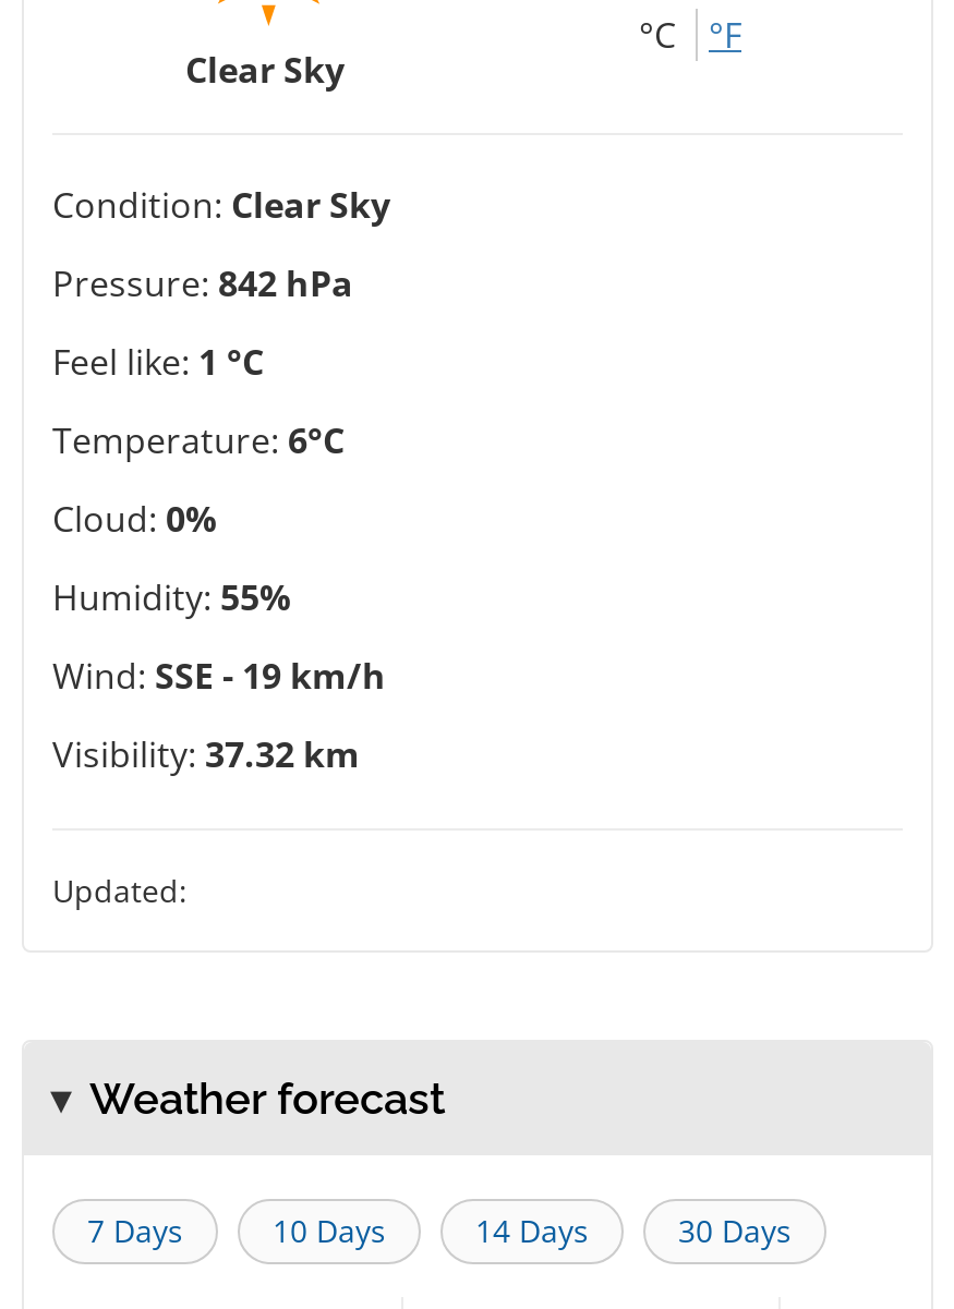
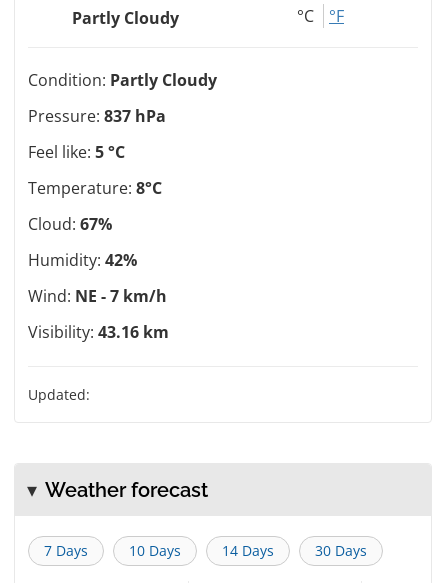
- Clear Sky
+ Partly Cloudy

- Condition: Clear Sky
+ Condition: Partly Cloudy

- Pressure: 842 hPa
+ Pressure: 837 hPa

- Feel like: 1 °C
+ Feel like: 5 °C

- Temperature: 6°C
+ Temperature: 8°C

- Cloud: 0%
+ Cloud: 67%

- Humidity: 55%
+ Humidity: 42%

- Wind: SSE - 19 km/h
+ Wind: NE - 7 km/h

- Visibility: 37.32 km
+ Visibility: 43.16 km
